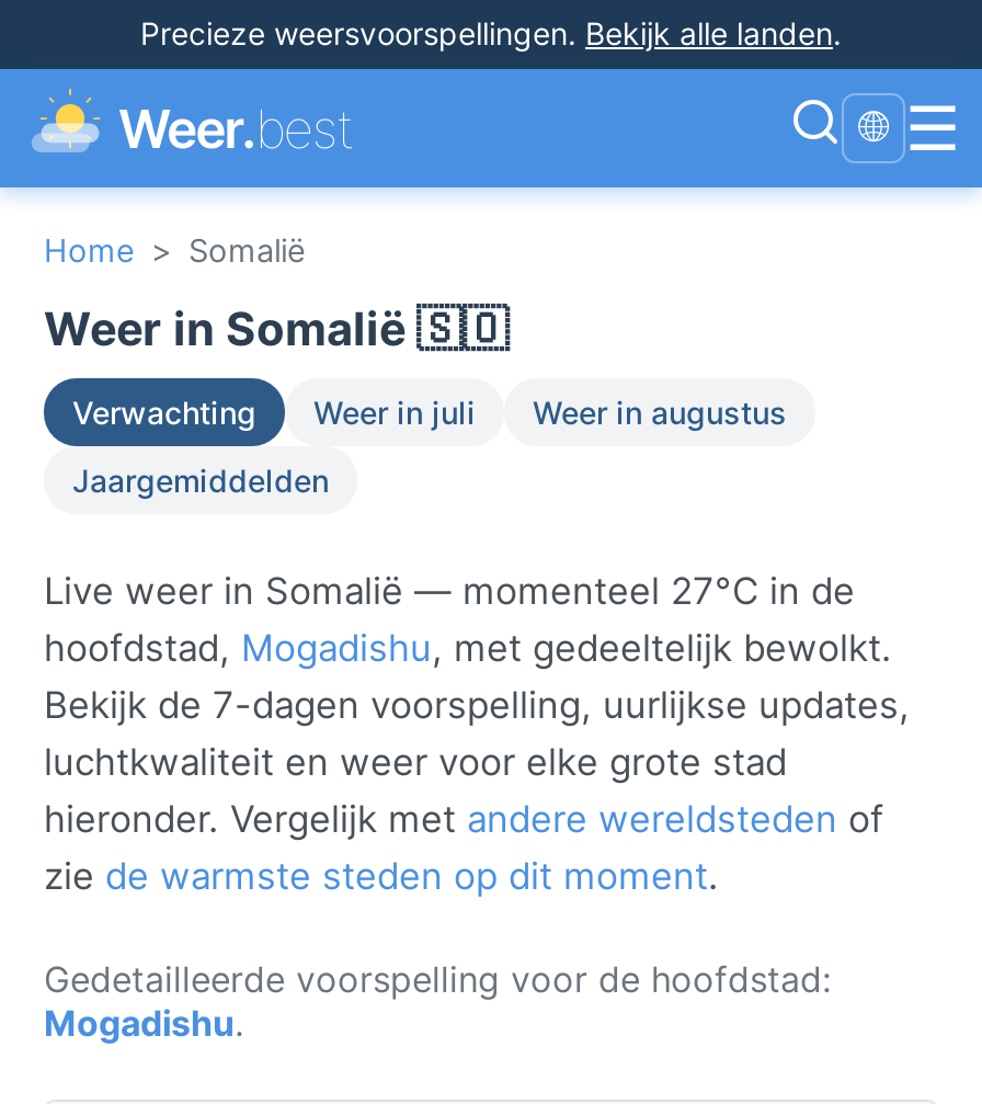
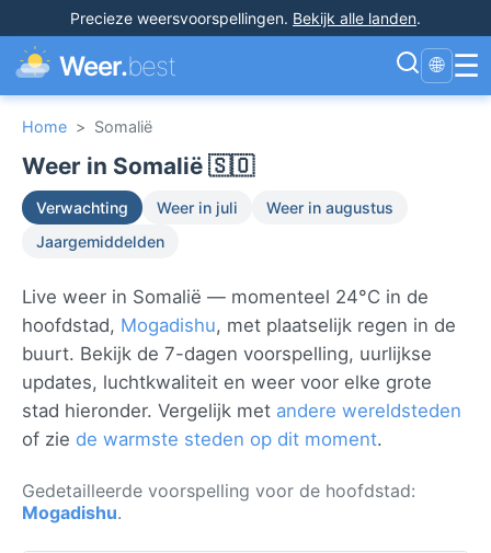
- Live weer in Somalië — momenteel 27°C in de
- hoofdstad, Mogadishu, met gedeeltelijk bewolkt.
- Bekijk de 7-dagen voorspelling, uurlijkse updates,
- luchtkwaliteit en weer voor elke grote stad
- hieronder. Vergelijk met andere wereldsteden of
- zie de warmste steden op dit moment.
+ Live weer in Somalië — momenteel 24°C in de
+ hoofdstad, Mogadishu, met plaatselijk regen in de
+ buurt. Bekijk de 7-dagen voorspelling, uurlijkse
+ updates, luchtkwaliteit en weer voor elke grote
+ stad hieronder. Vergelijk met andere wereldsteden
+ of zie de warmste steden op dit moment.
